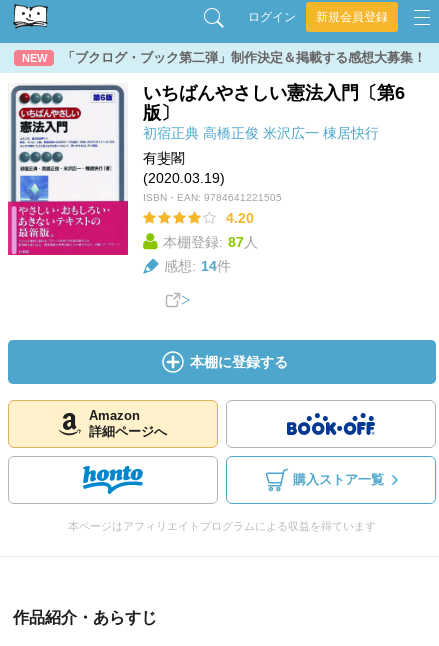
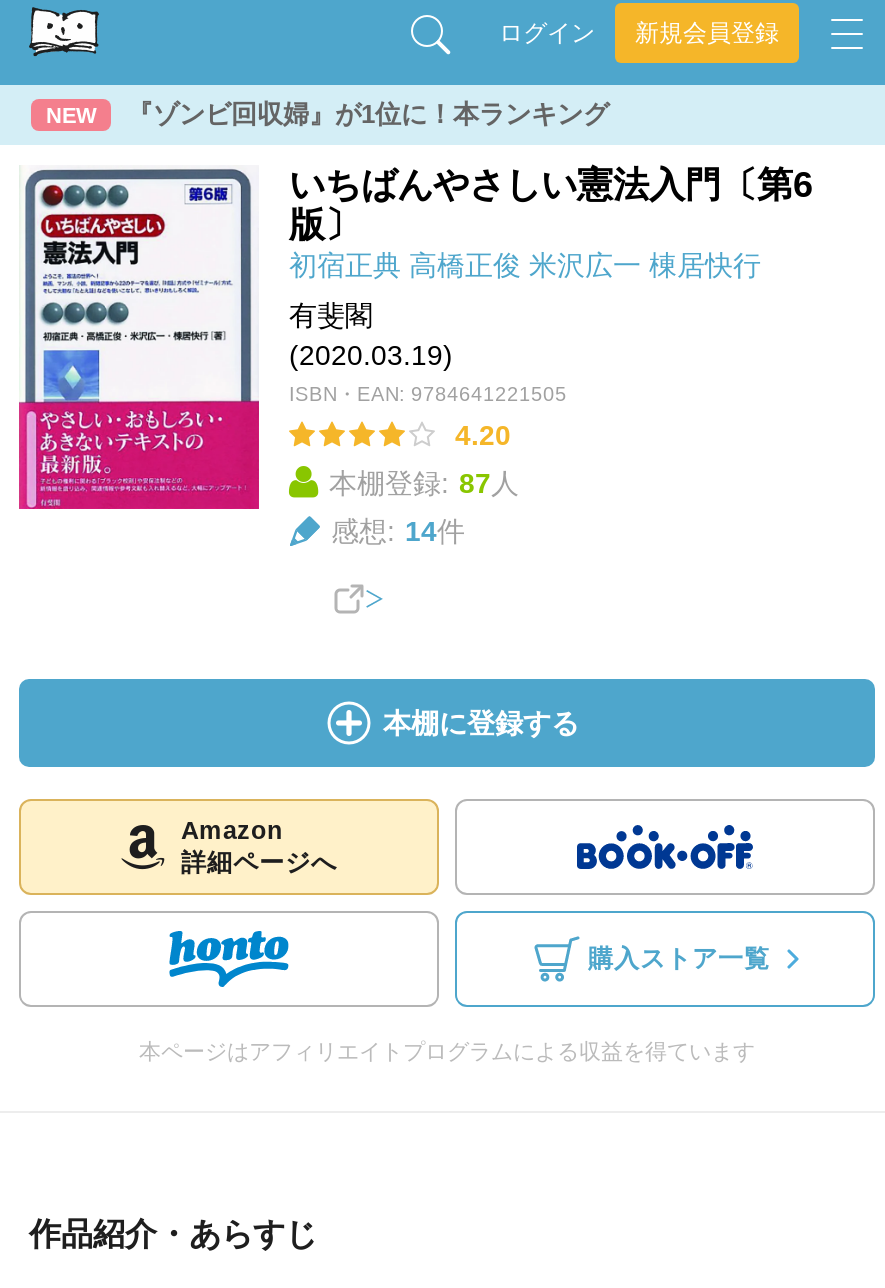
- 「ブクログ・ブック第二弾」制作決定＆掲載する感想大募集！
+ 『ゾンビ回収婦』が1位に！本ランキング
